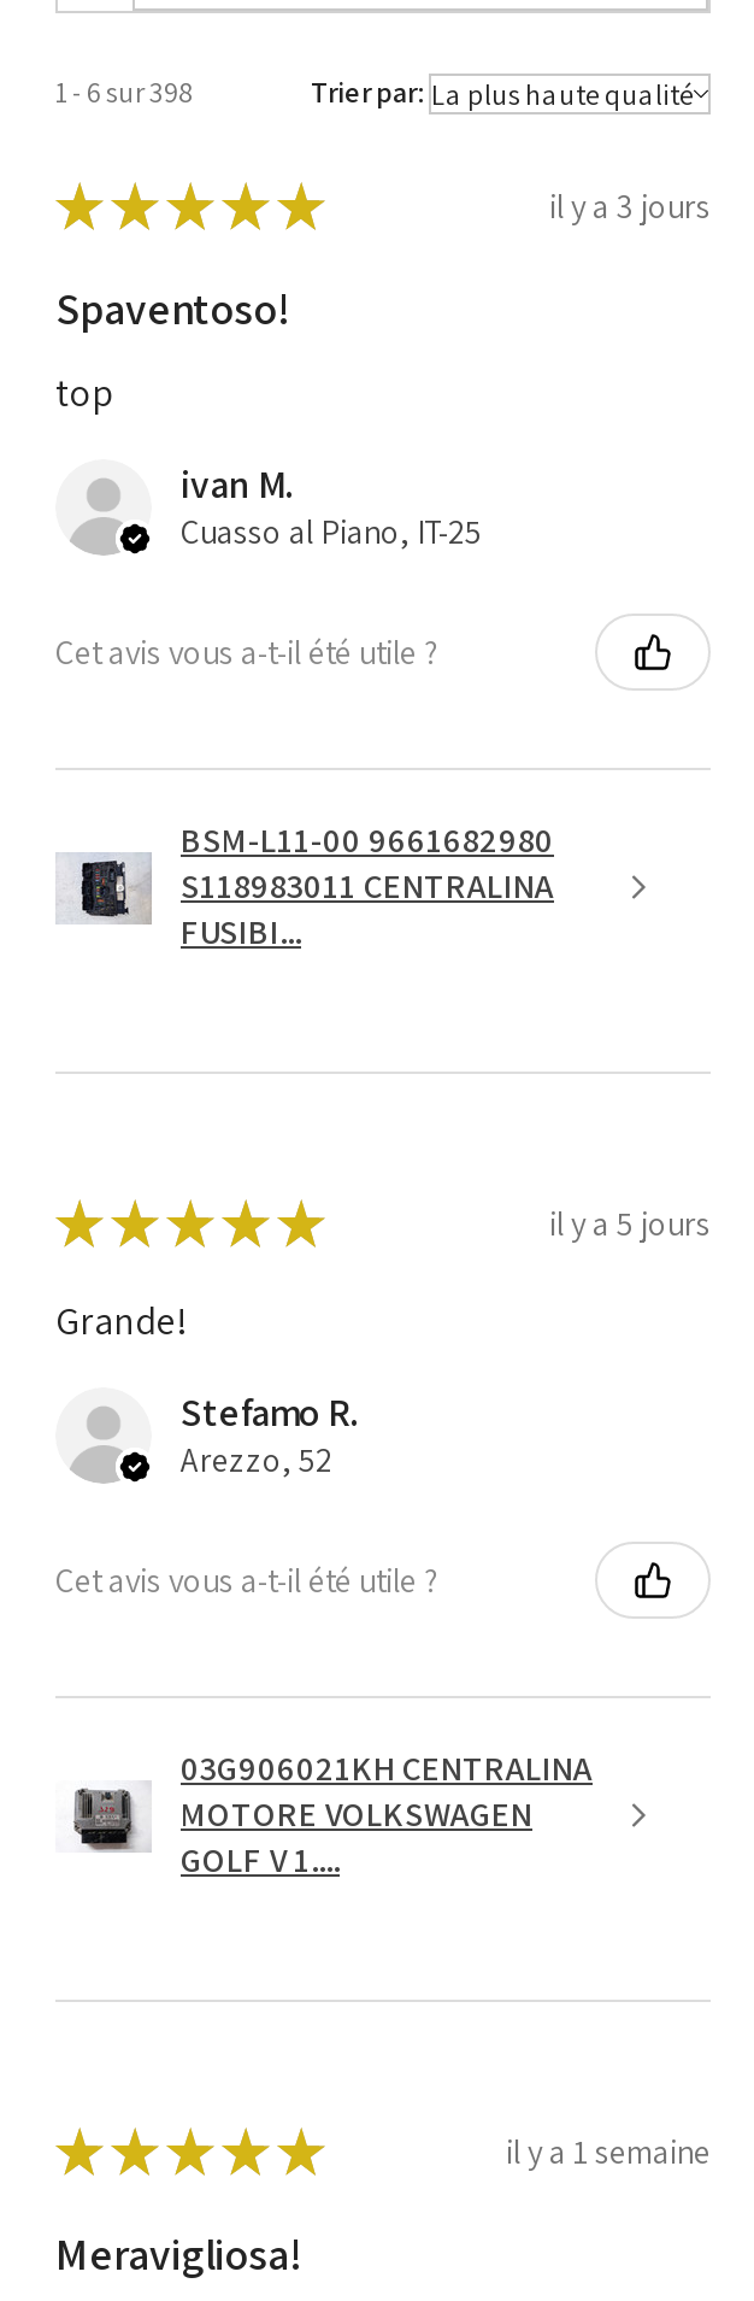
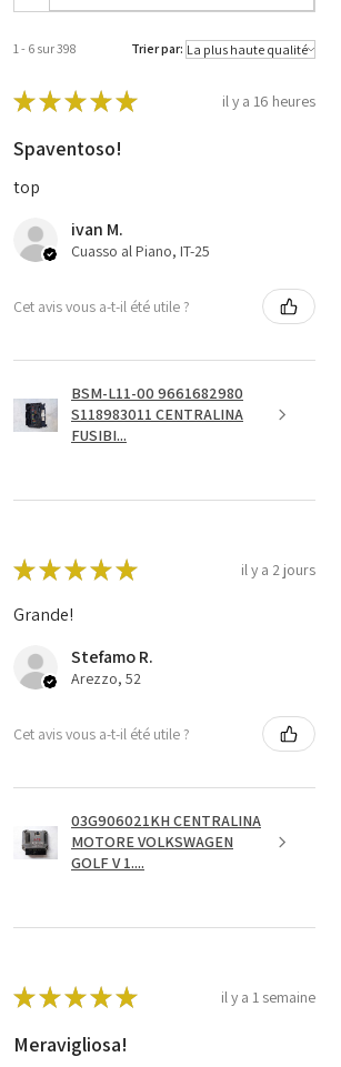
- il y a 3 jours
+ il y a 16 heures

- il y a 5 jours
+ il y a 2 jours
